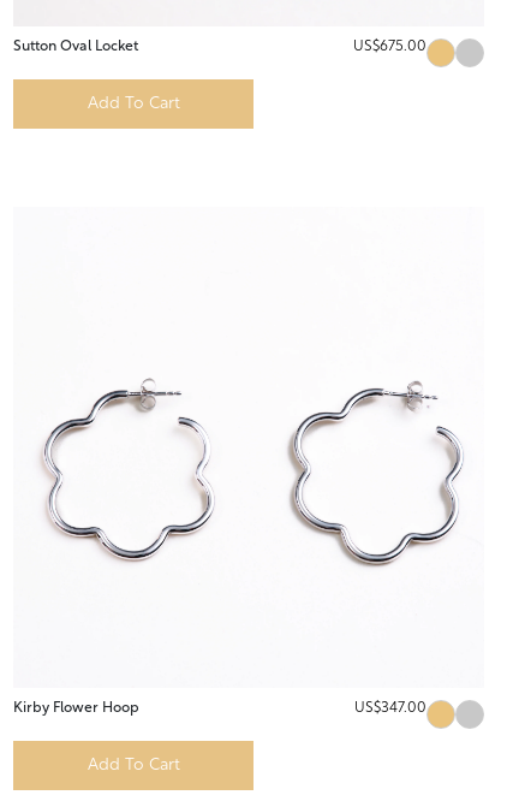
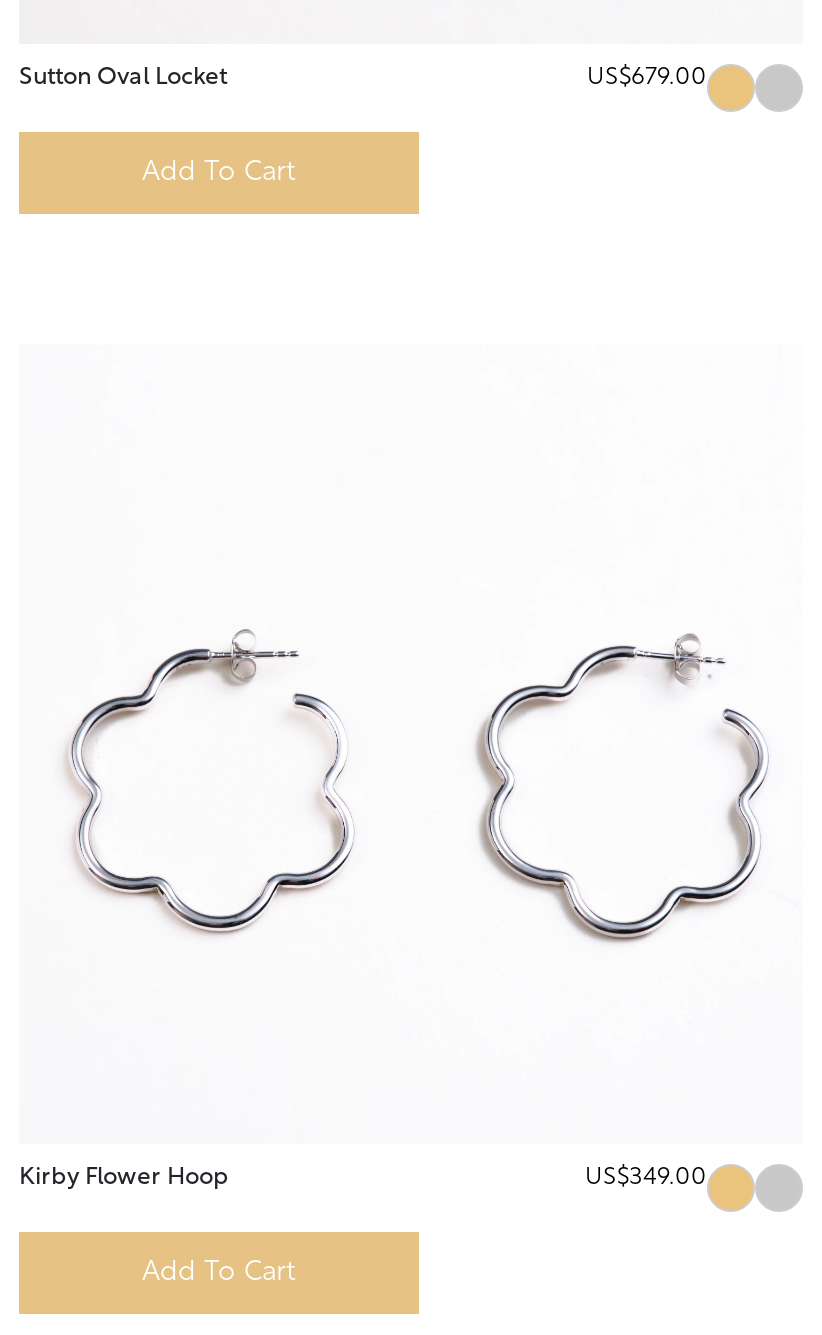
- US$675.00
+ US$679.00

- US$347.00
+ US$349.00
